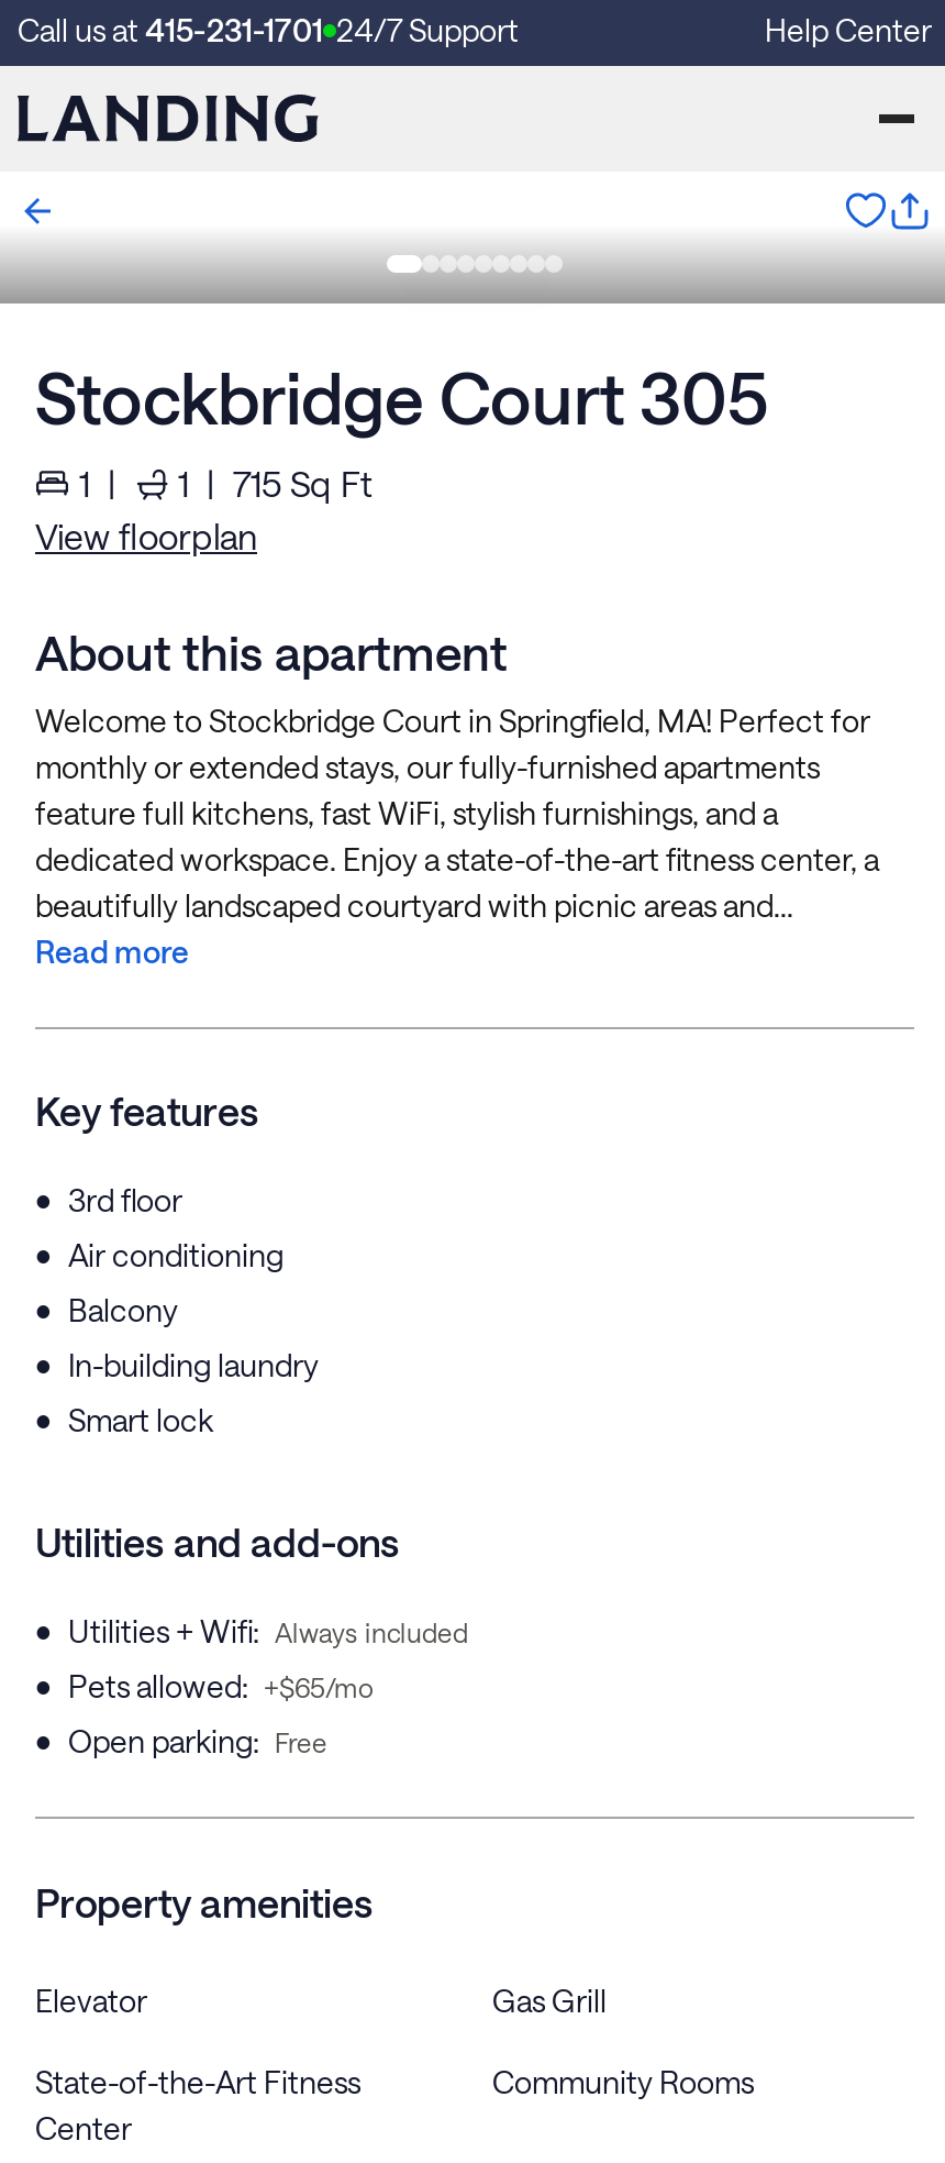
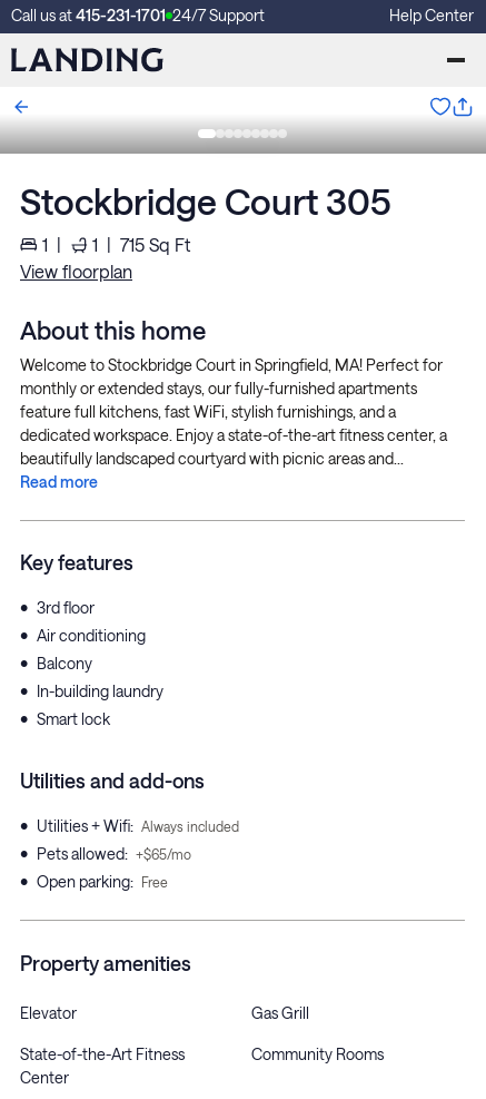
- About this apartment
+ About this home
